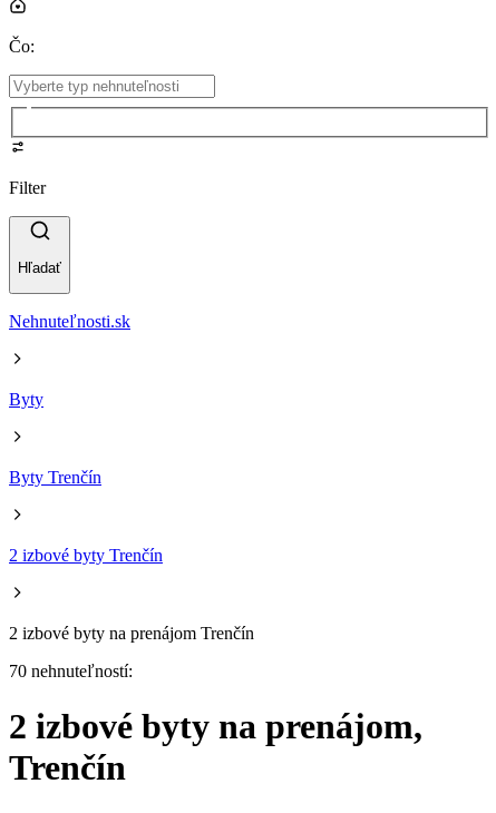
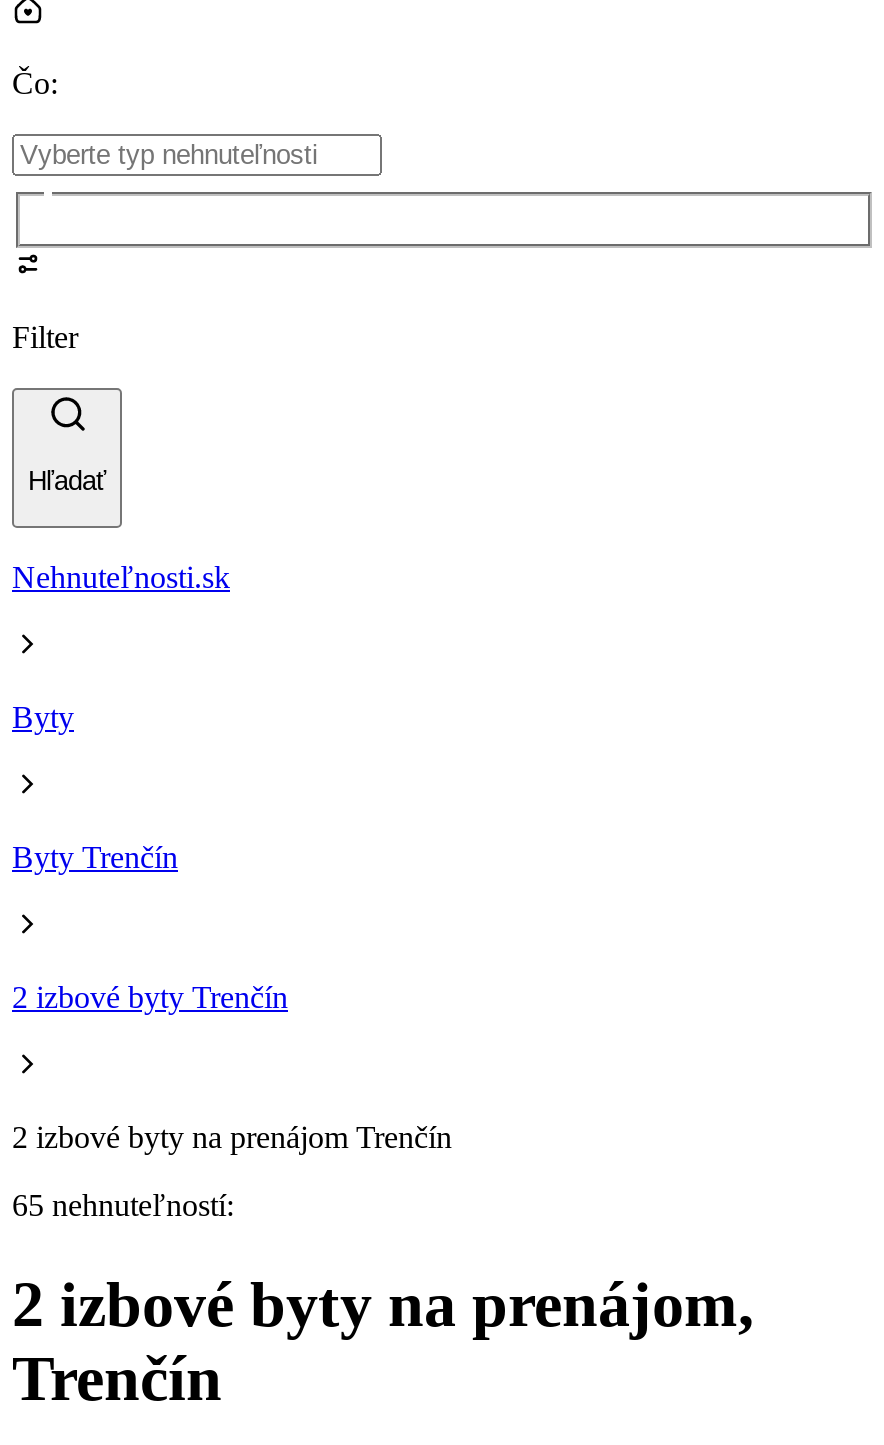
- 70 nehnuteľností:
+ 65 nehnuteľností:
